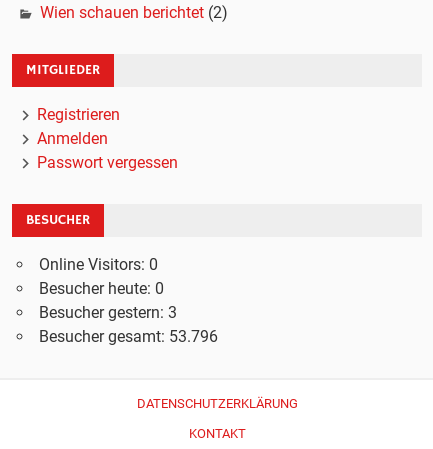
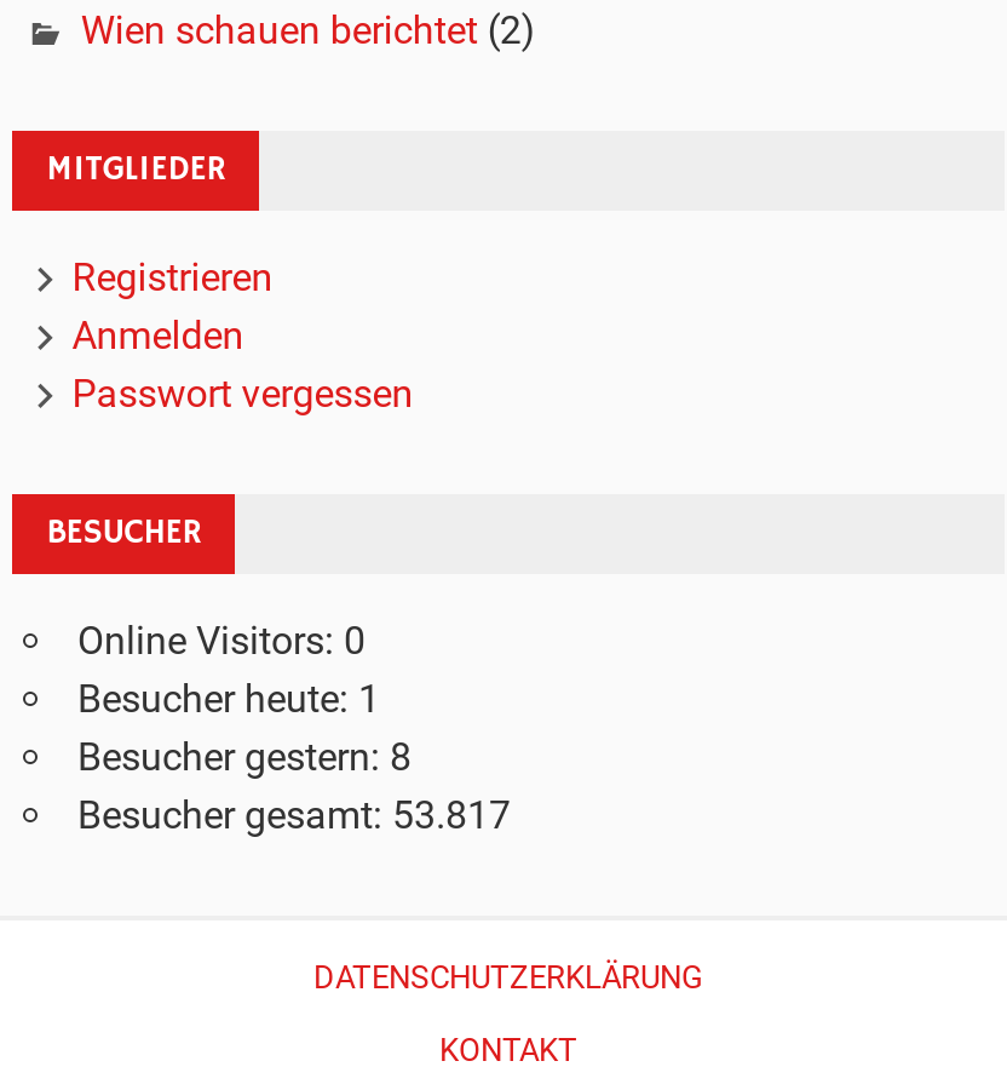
- Besucher heute: 0
+ Besucher heute: 1

- Besucher gestern: 3
+ Besucher gestern: 8

- Besucher gesamt: 53.796
+ Besucher gesamt: 53.817
